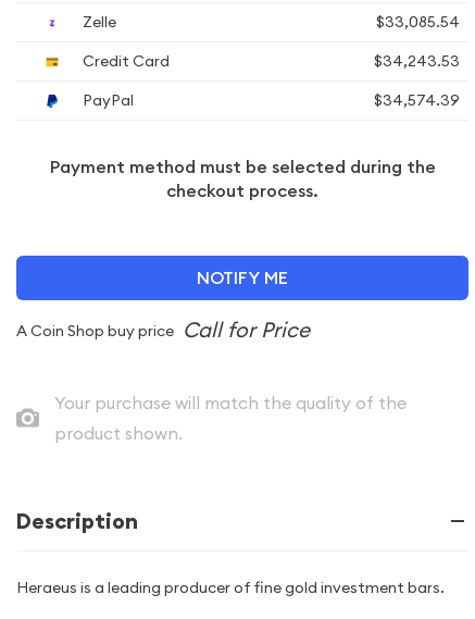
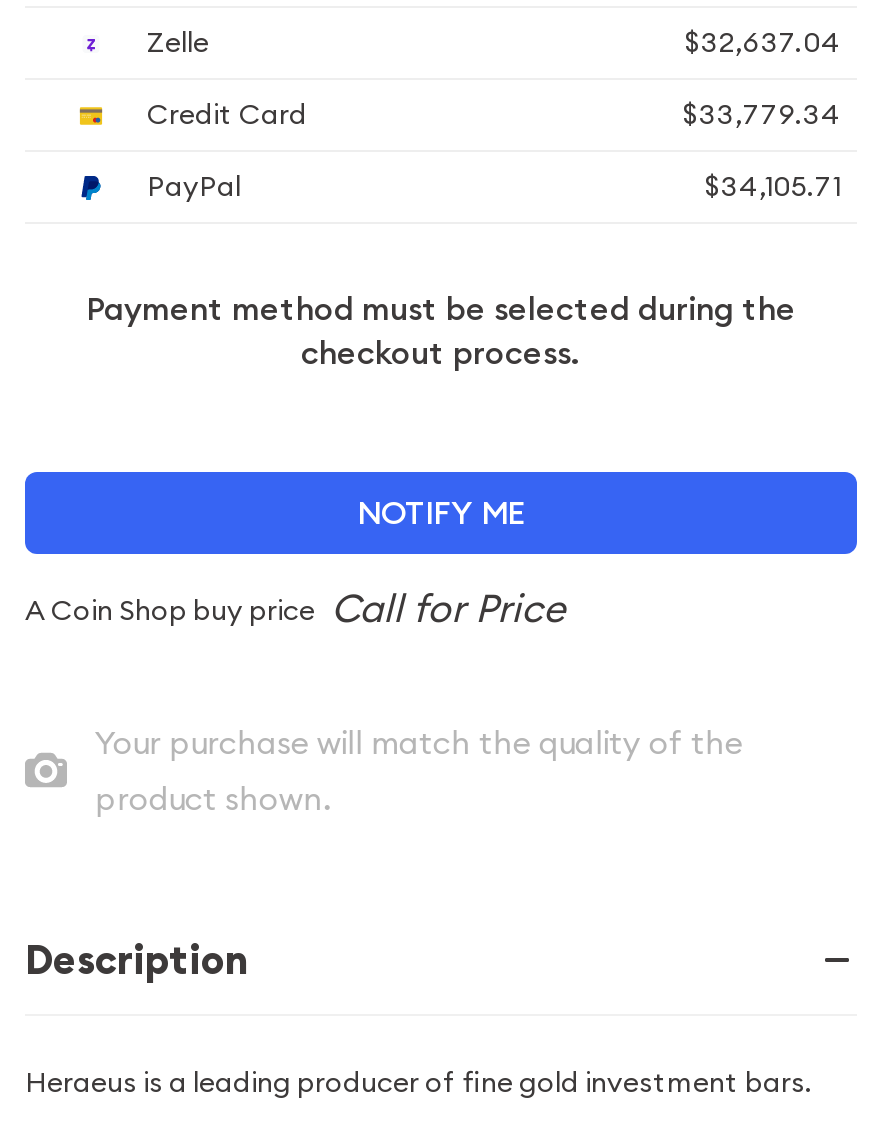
- $33,085.54
+ $32,637.04

- $34,243.53
+ $33,779.34

- $34,574.39
+ $34,105.71
